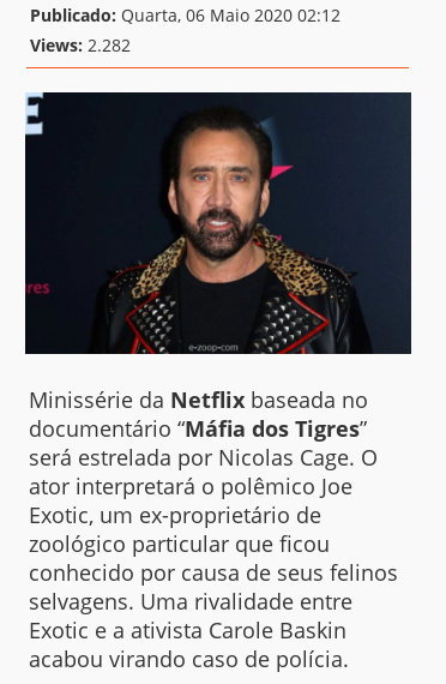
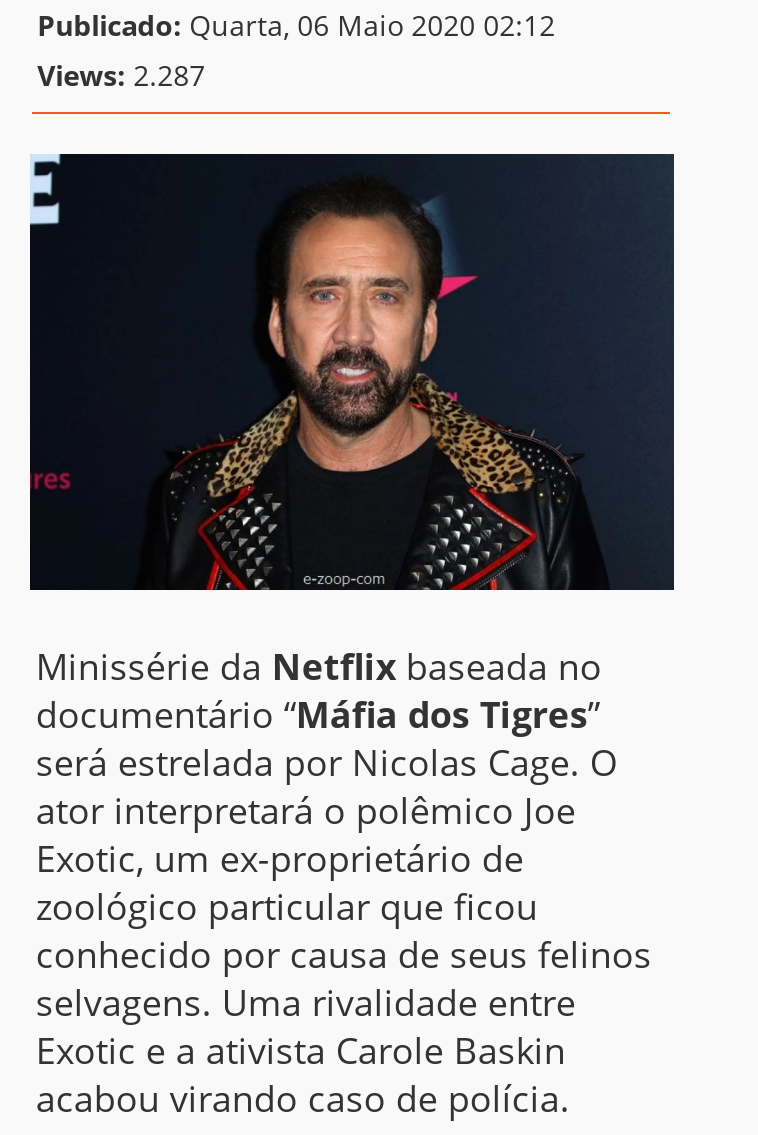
- Views: 2.282
+ Views: 2.287
